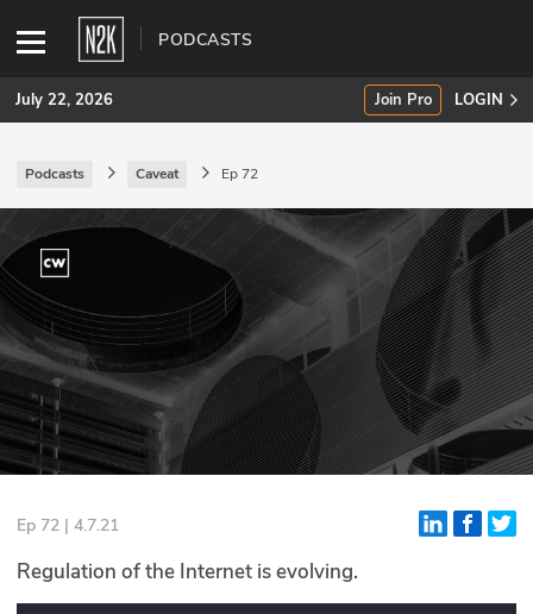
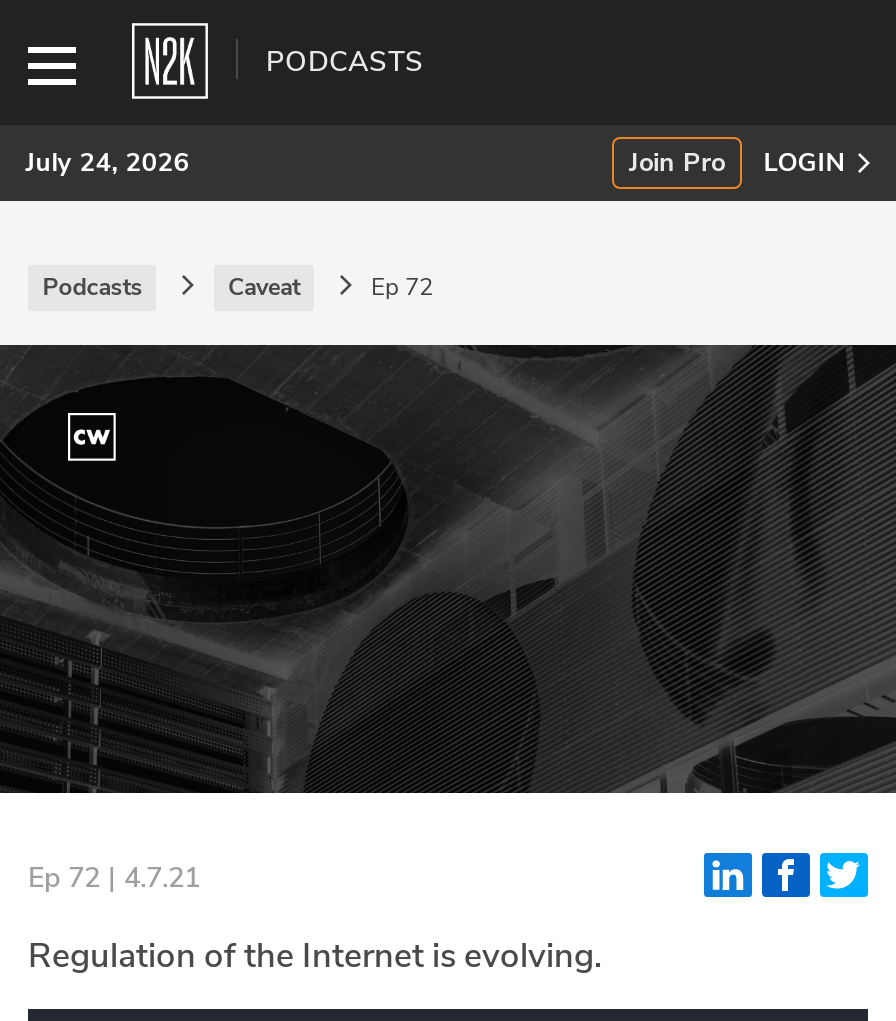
- July 22, 2026
+ July 24, 2026
